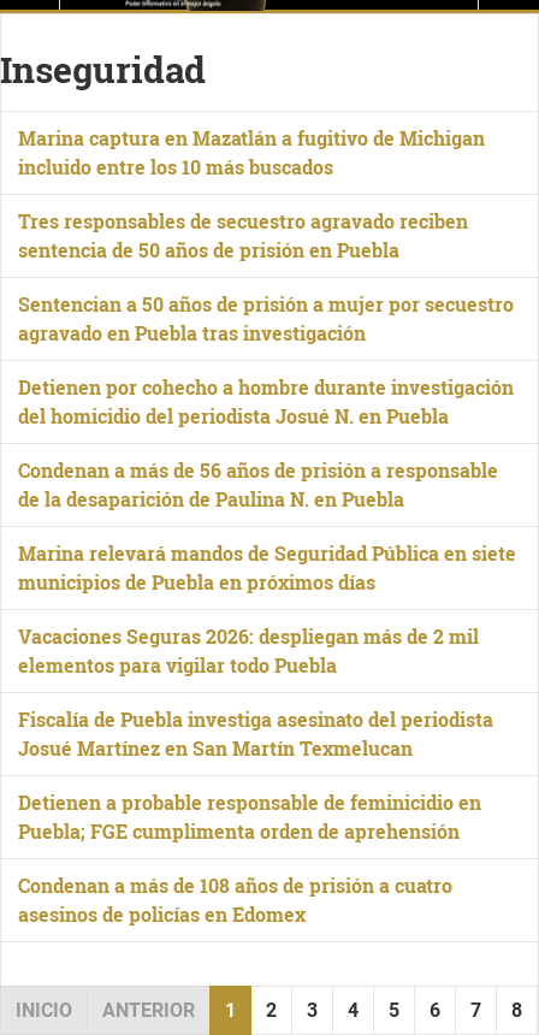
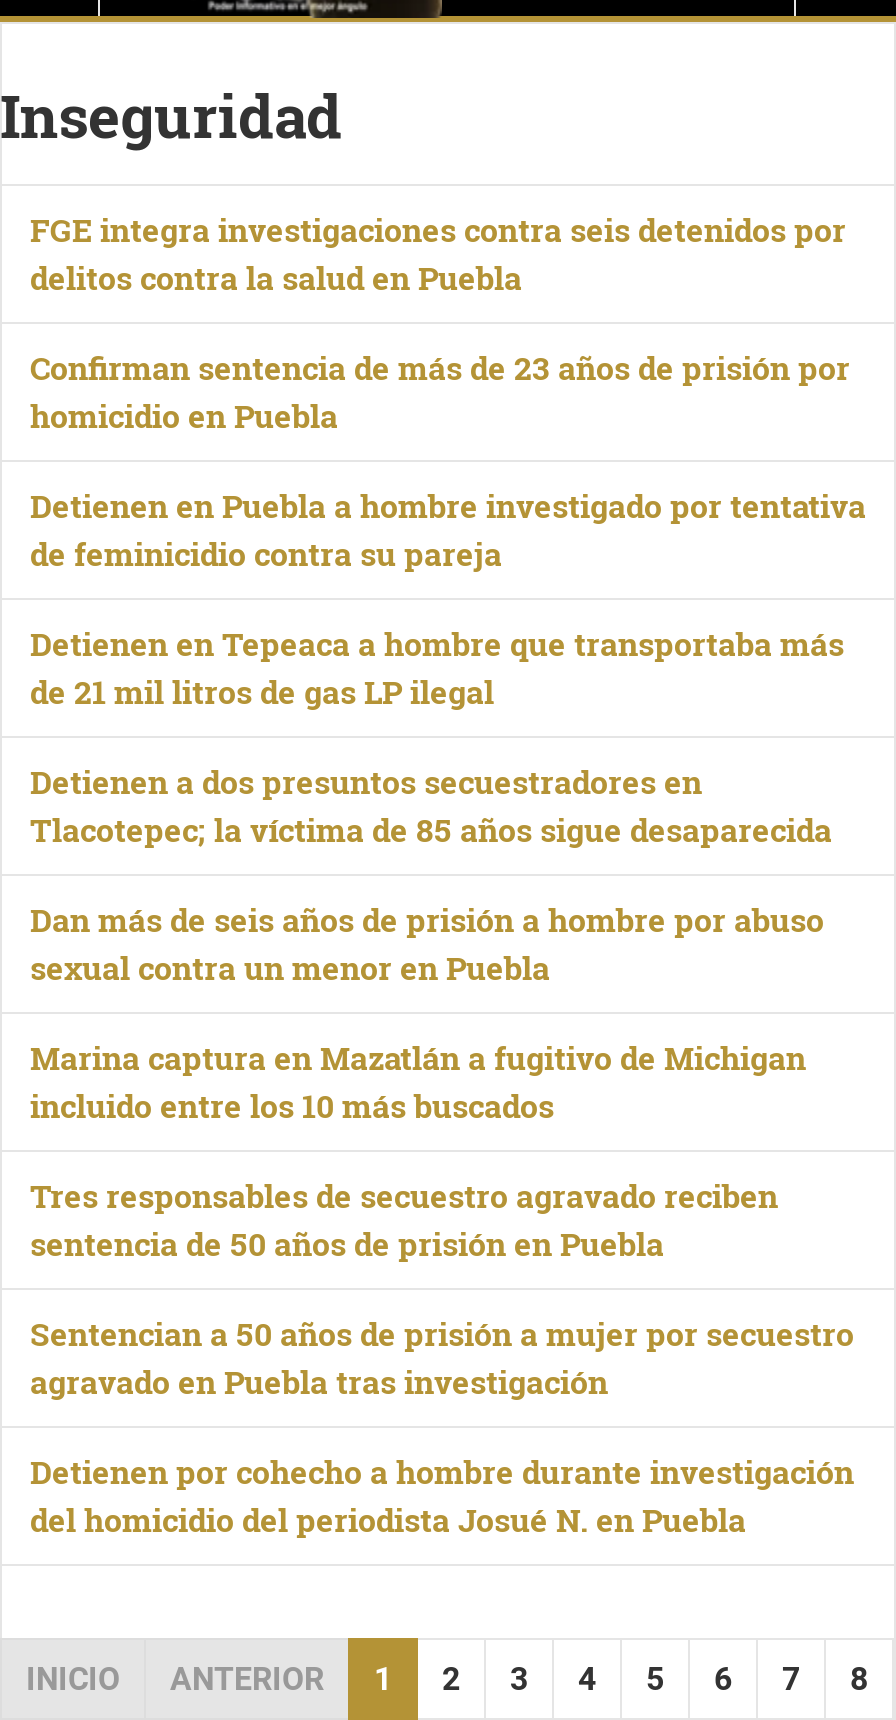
+ FGE integra investigaciones contra seis detenidos por
+ delitos contra la salud en Puebla
+ Confirman sentencia de más de 23 años de prisión por
+ homicidio en Puebla
+ Detienen en Puebla a hombre investigado por tentativa
+ de feminicidio contra su pareja
+ Detienen en Tepeaca a hombre que transportaba más
+ de 21 mil litros de gas LP ilegal
+ Detienen a dos presuntos secuestradores en
+ Tlacotepec; la víctima de 85 años sigue desaparecida
+ Dan más de seis años de prisión a hombre por abuso
+ sexual contra un menor en Puebla

moved down: Marina captura en Mazatlán a fugitivo de Michigan | incluido entre los 10 más buscados | Tres responsables de secuestro agravado reciben | sentencia de 50 años de prisión en Puebla | Sentencian a 50 años de prisión a mujer por secuestro | agravado en Puebla tras investigación | Detienen por cohecho a hombre durante investigación | del homicidio del periodista Josué N. en Puebla

- Condenan a más de 56 años de prisión a responsable
- de la desaparición de Paulina N. en Puebla
- Marina relevará mandos de Seguridad Pública en siete
- municipios de Puebla en próximos días
- Vacaciones Seguras 2026: despliegan más de 2 mil
- elementos para vigilar todo Puebla
- Fiscalía de Puebla investiga asesinato del periodista
- Josué Martínez en San Martín Texmelucan
- Detienen a probable responsable de feminicidio en
- Puebla; FGE cumplimenta orden de aprehensión
- Condenan a más de 108 años de prisión a cuatro
- asesinos de policías en Edomex
